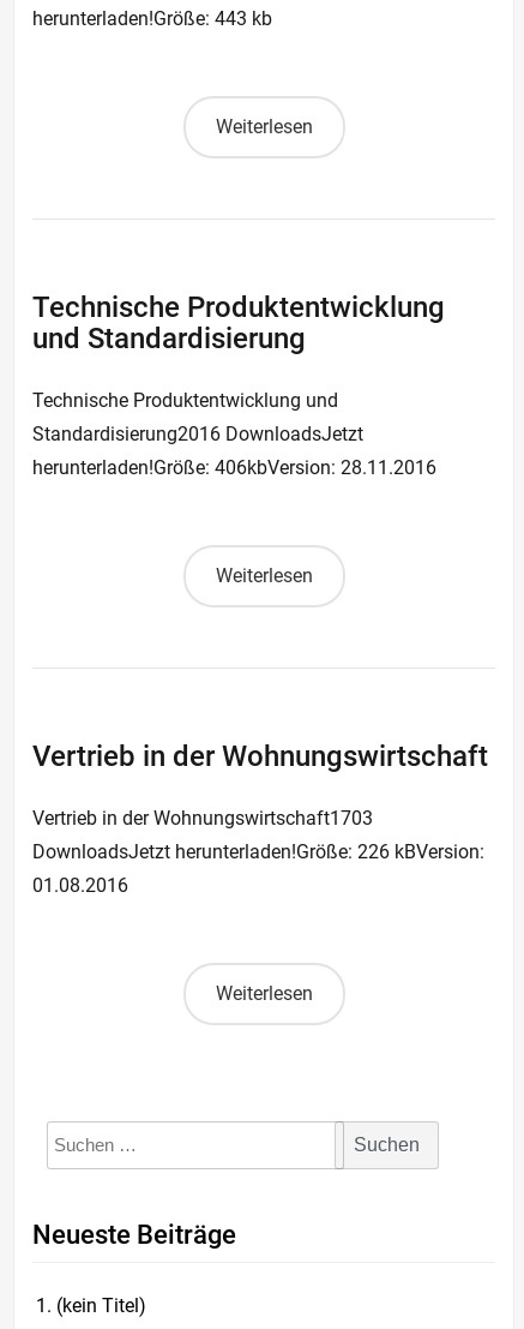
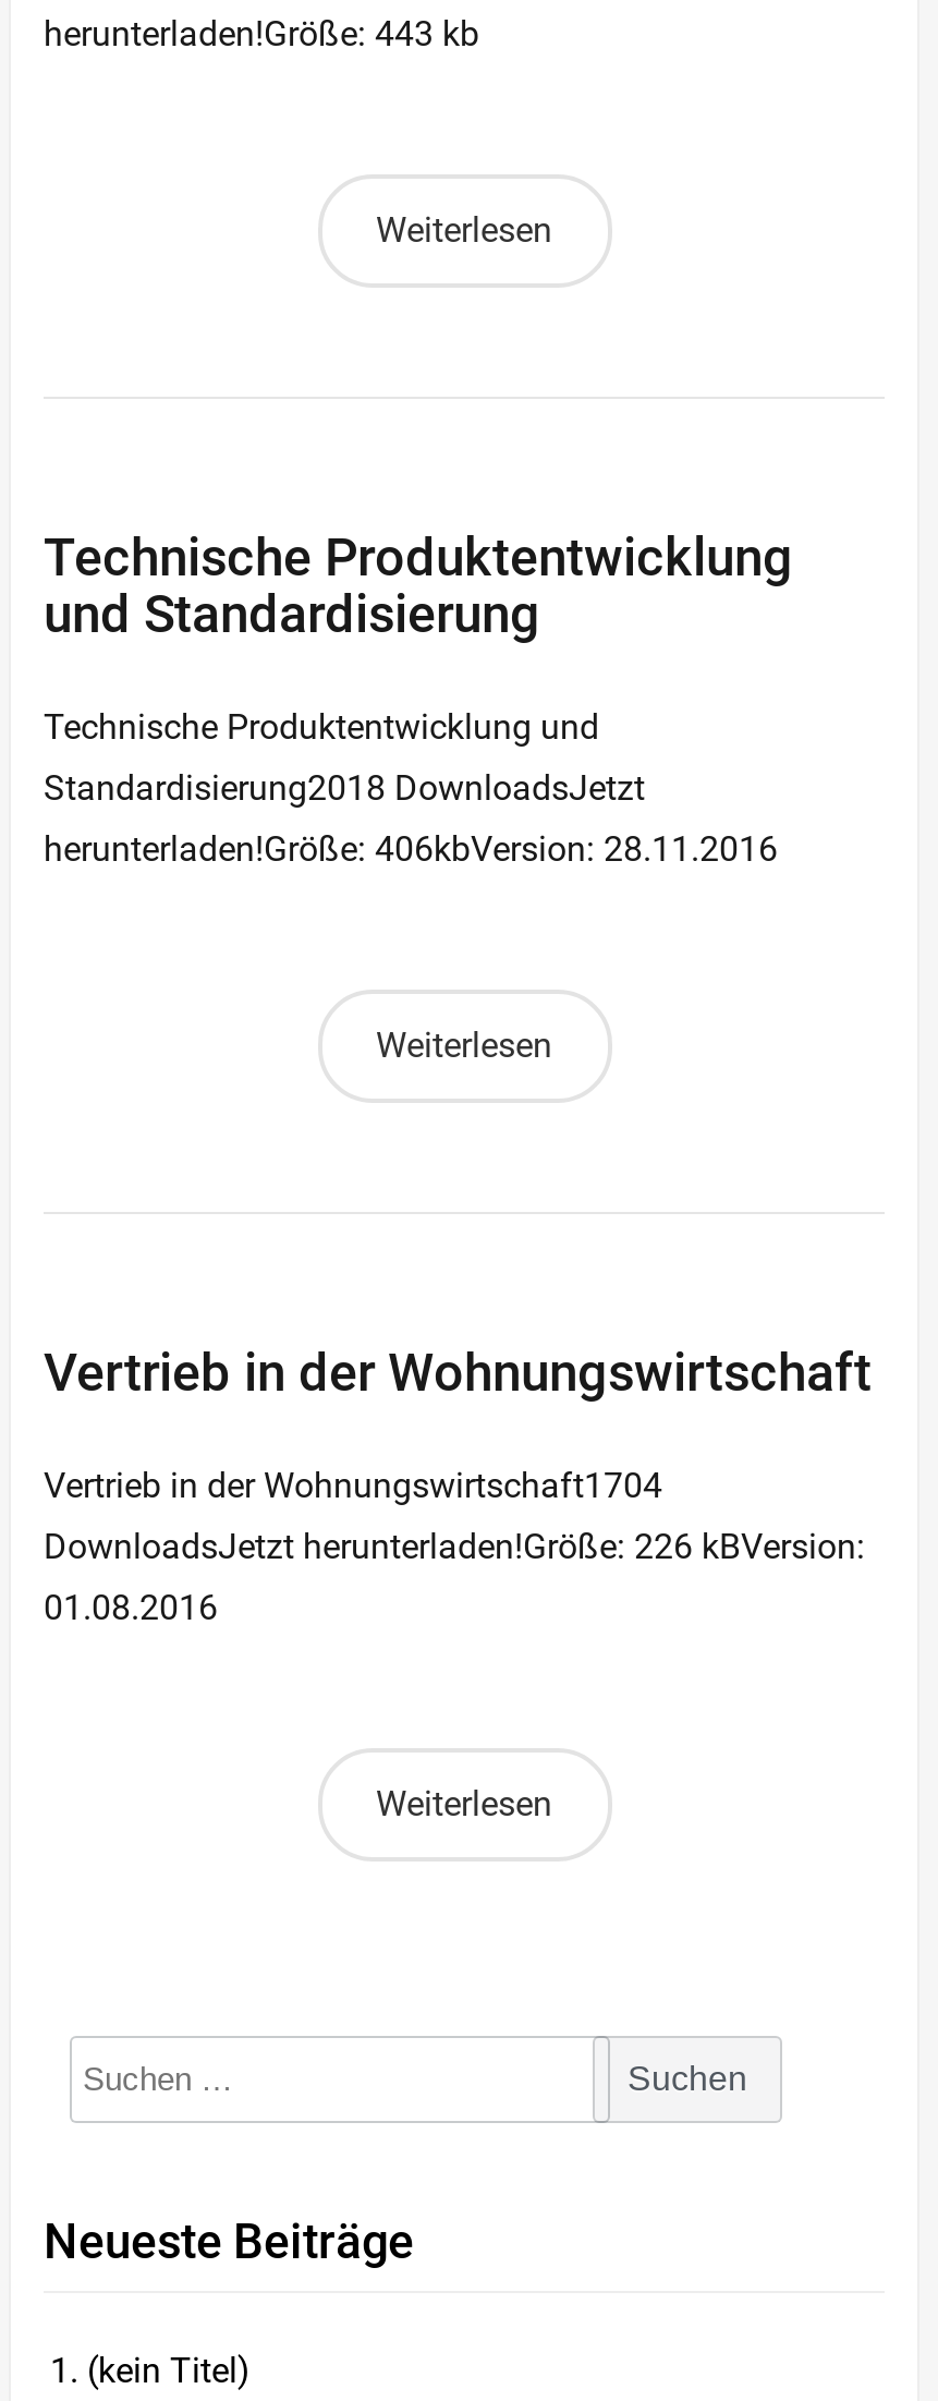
- Standardisierung2016 DownloadsJetzt
+ Standardisierung2018 DownloadsJetzt

- Vertrieb in der Wohnungswirtschaft1703
+ Vertrieb in der Wohnungswirtschaft1704
